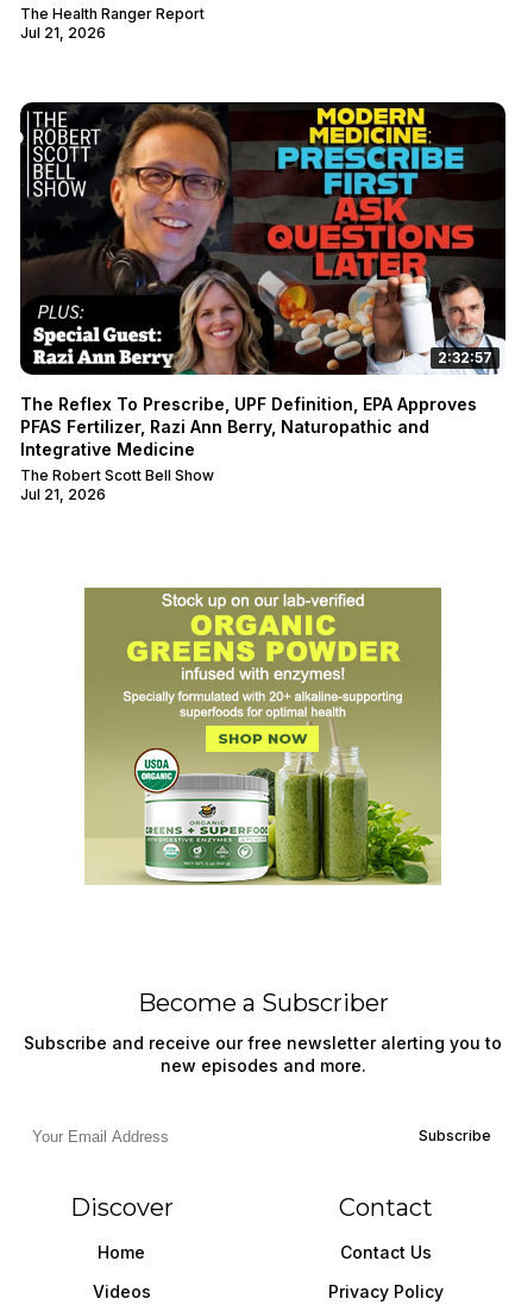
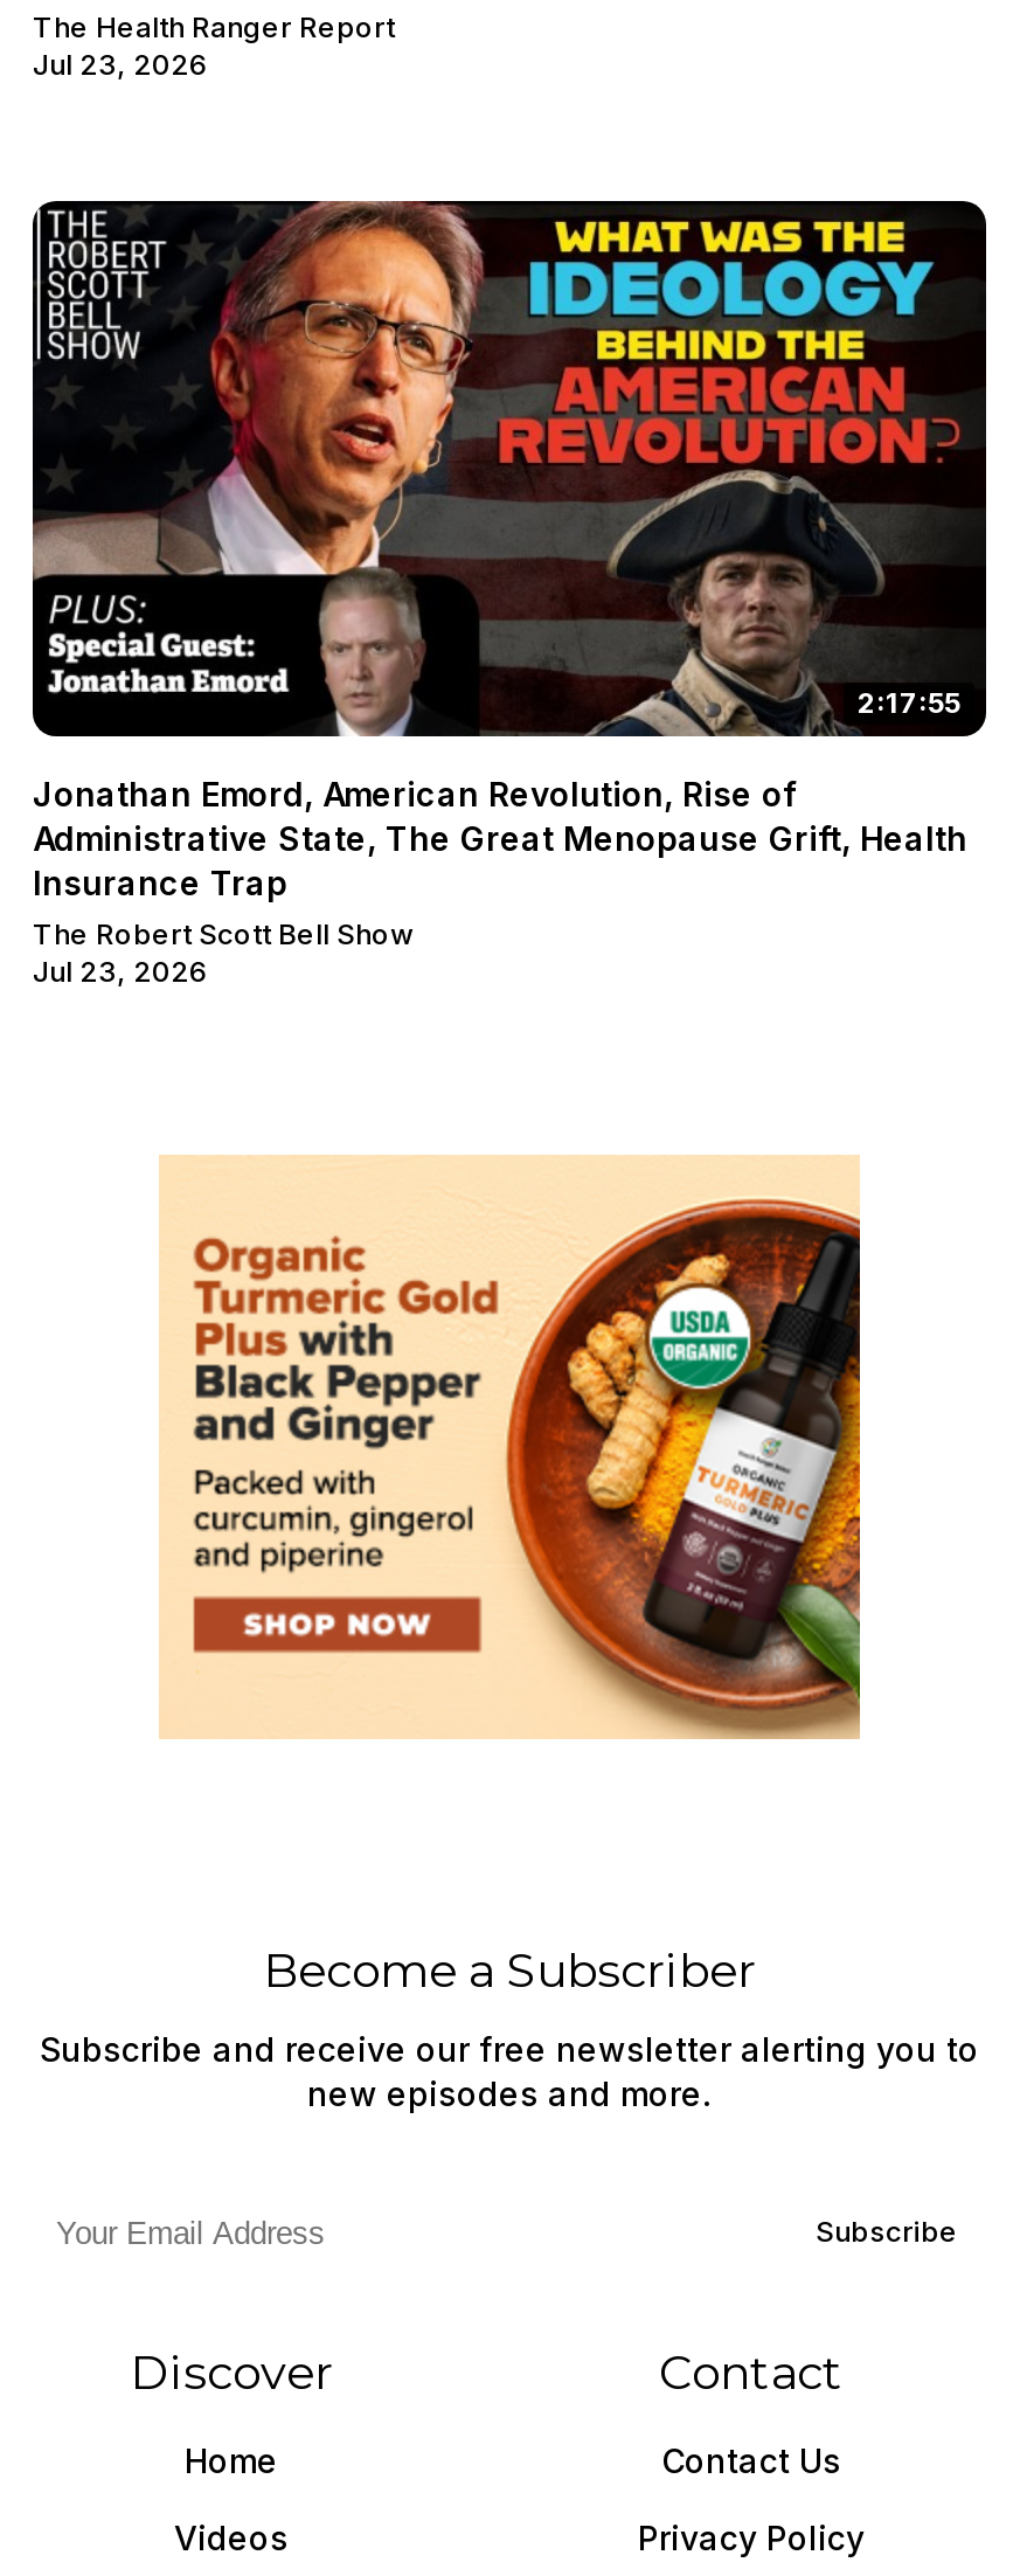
- Jul 21, 2026
+ Jul 23, 2026

- [image]
- 2:32:57
+ [image]
+ 2:17:55

- The Reflex To Prescribe, UPF Definition, EPA Approves
- PFAS Fertilizer, Razi Ann Berry, Naturopathic and
- Integrative Medicine
+ Jonathan Emord, American Revolution, Rise of
+ Administrative State, The Great Menopause Grift, Health
+ Insurance Trap

- Jul 21, 2026
+ Jul 23, 2026

- [image]
+ [image]
